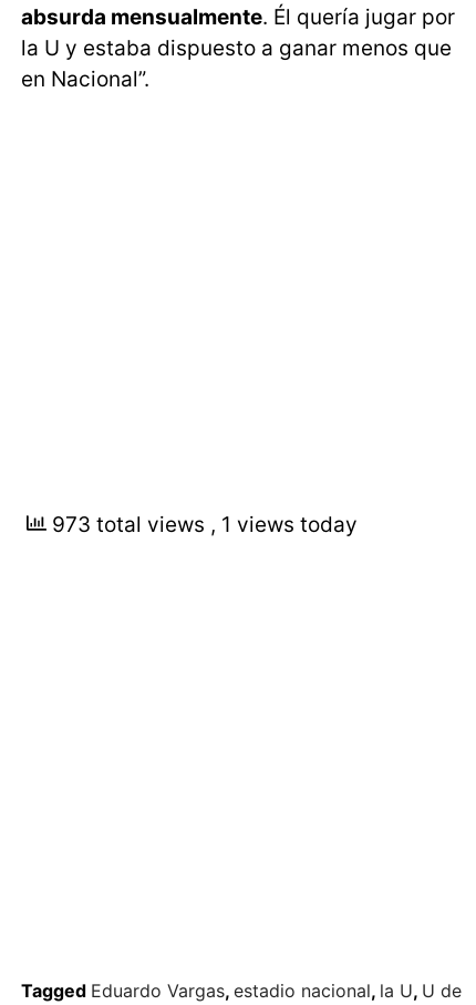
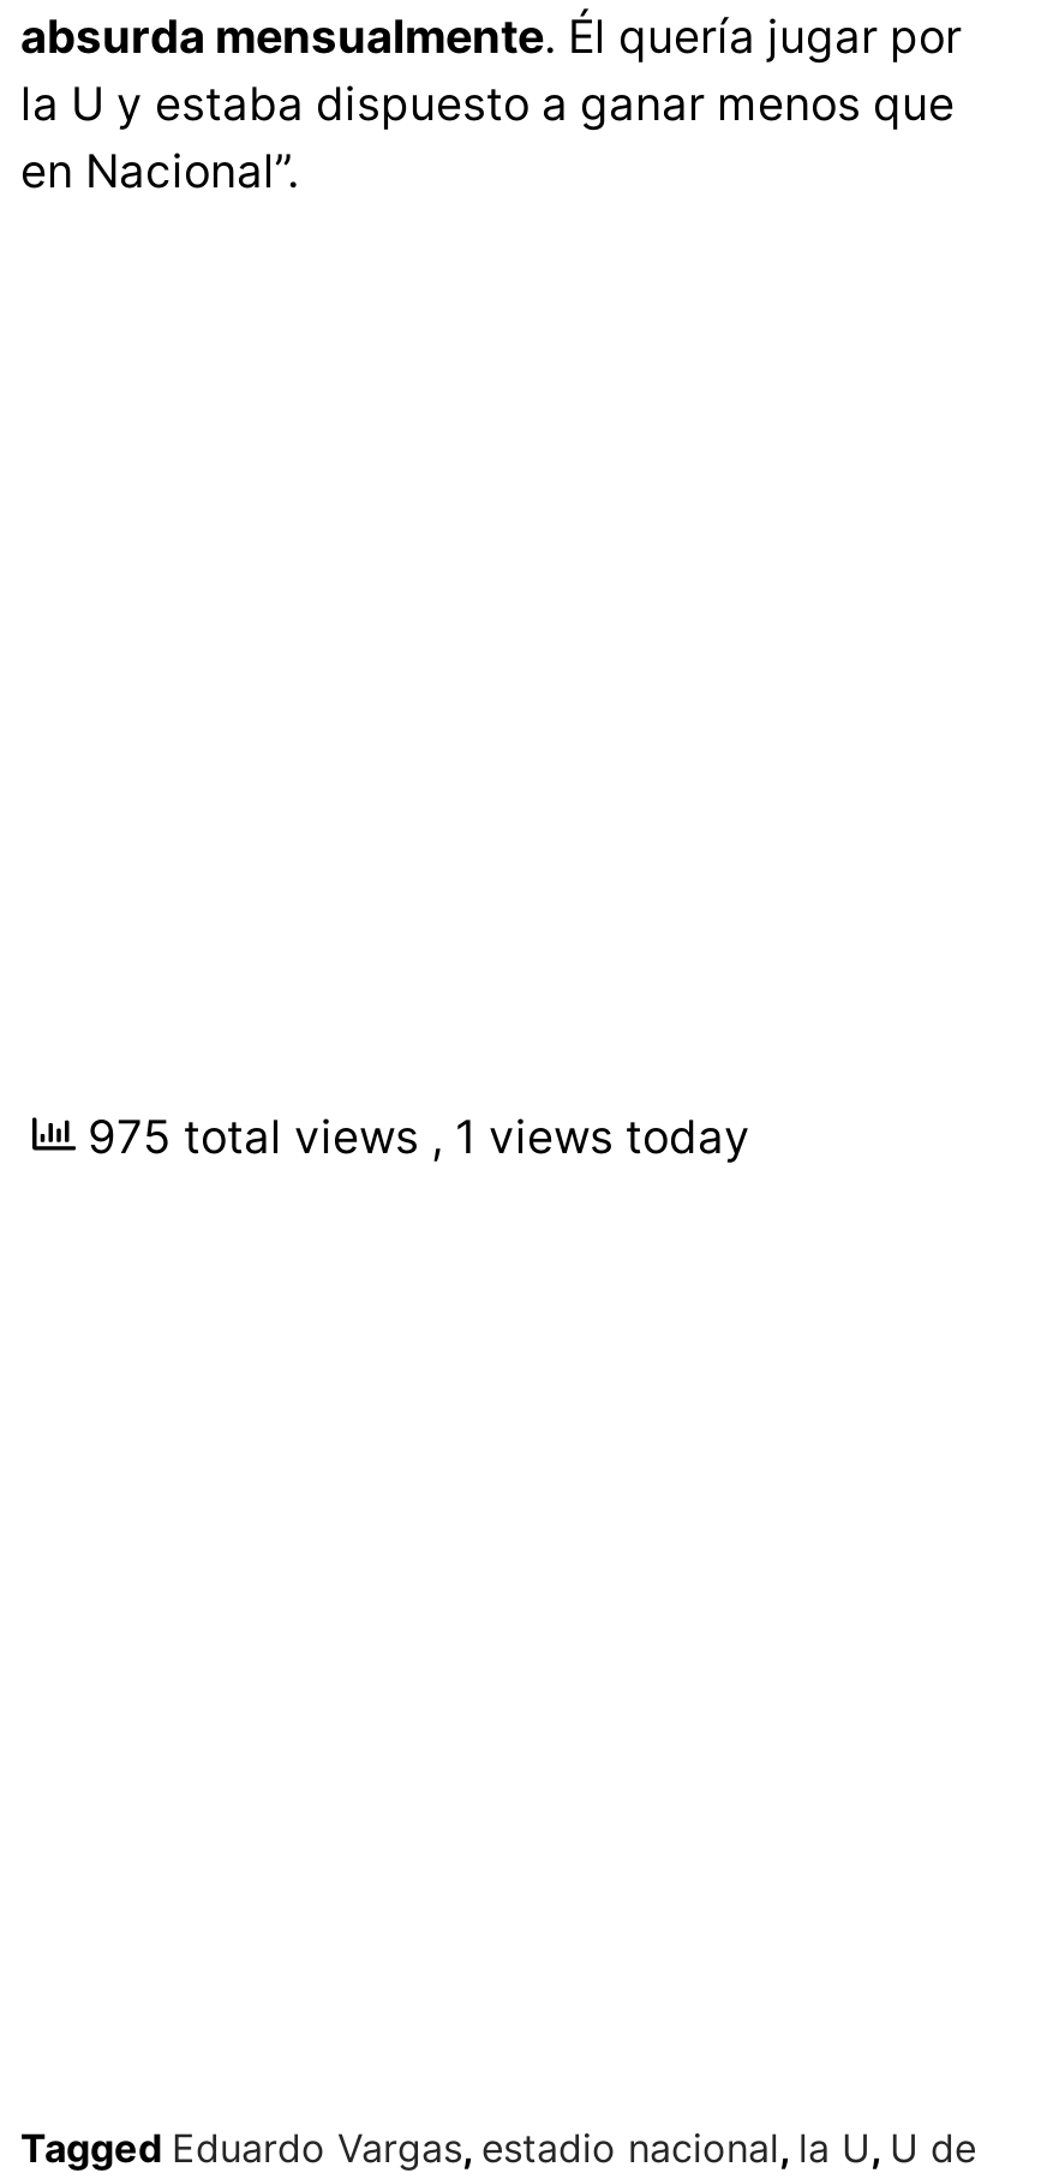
- 973 total views, 1 views today
+ 975 total views, 1 views today
